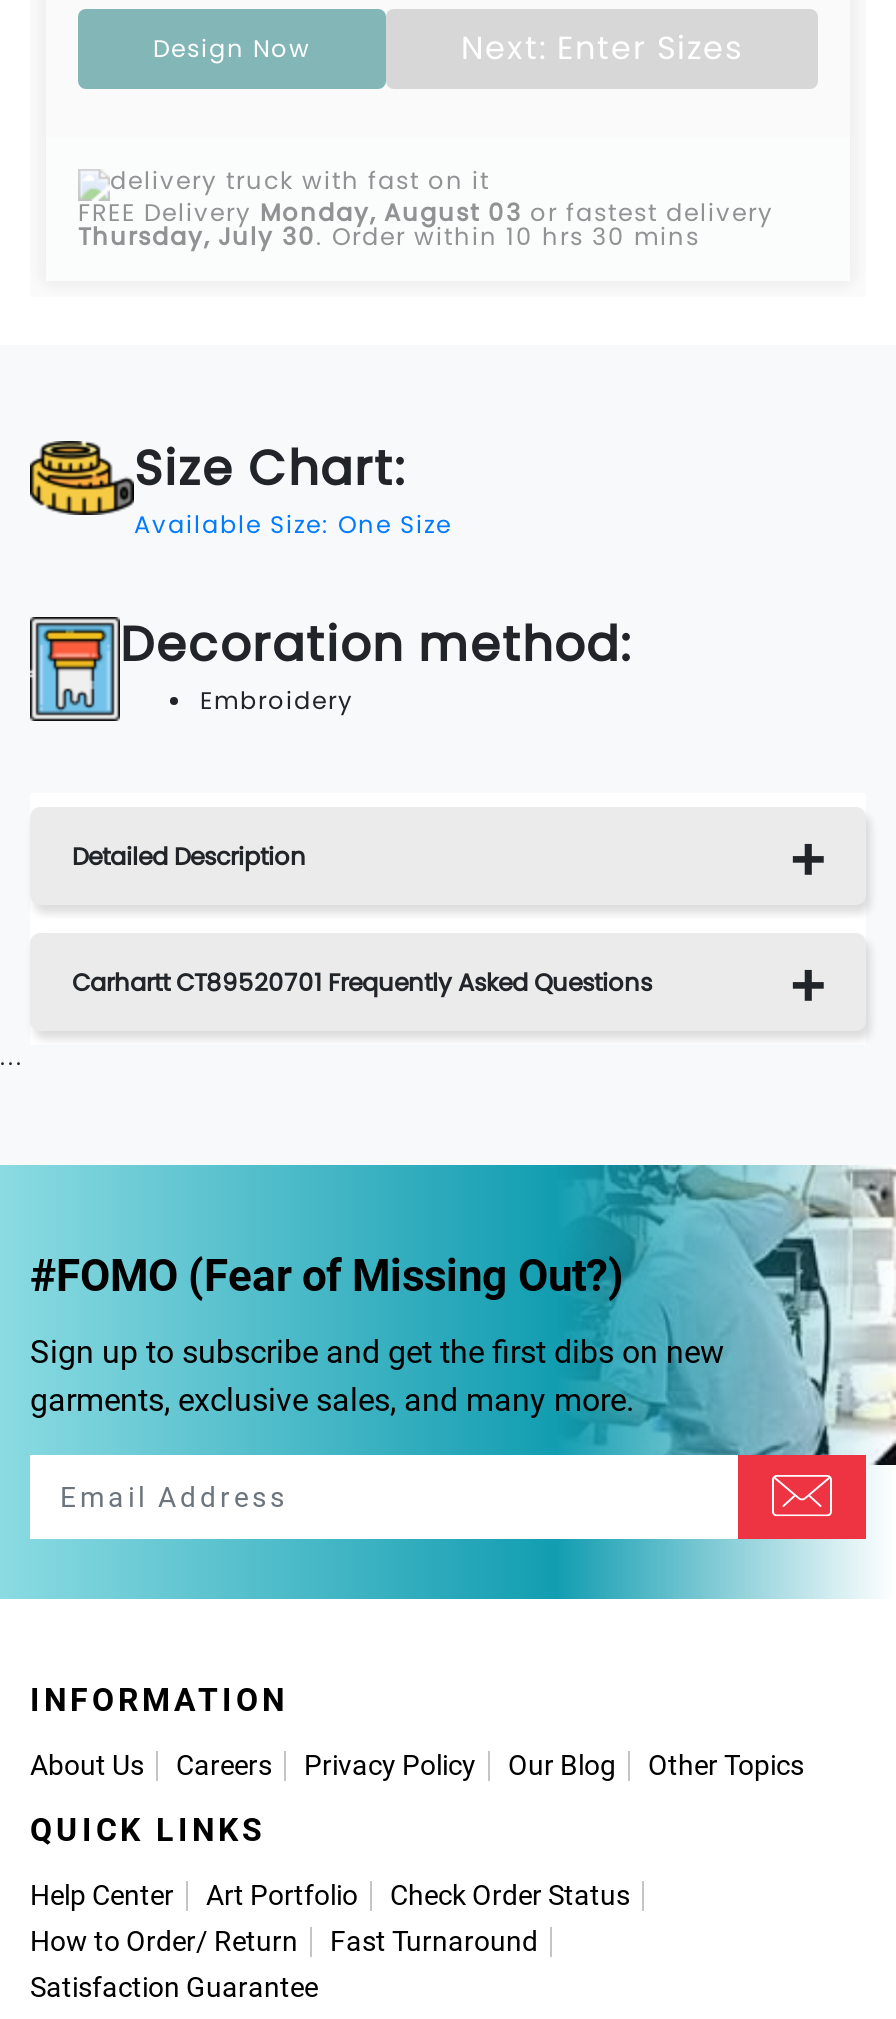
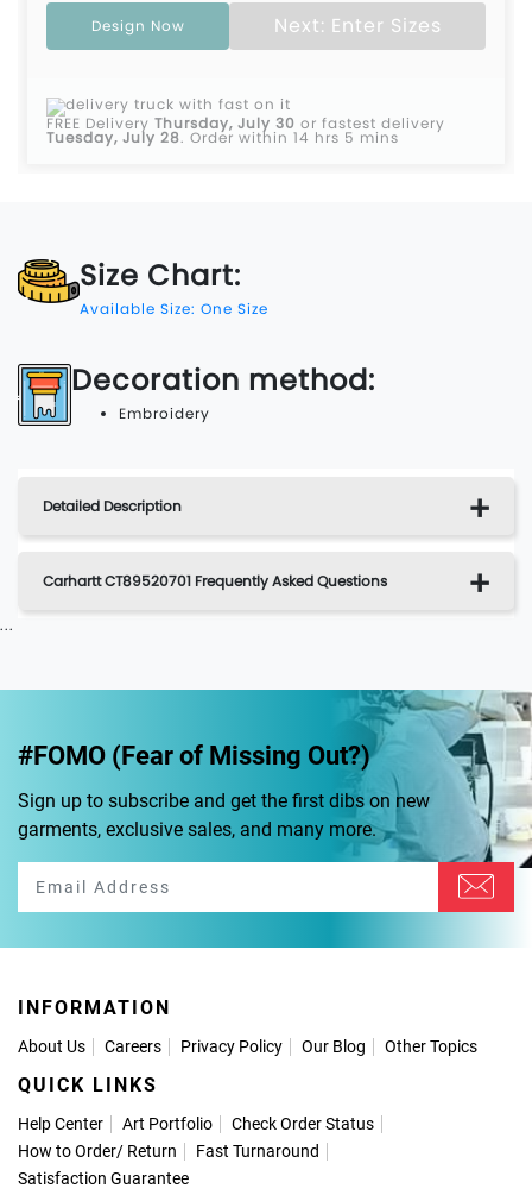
- FREE Delivery Monday, August 03 or fastest delivery
+ FREE Delivery Thursday, July 30 or fastest delivery

- Thursday, July 30.Order within 10 hrs 30 mins
+ Tuesday, July 28.Order within 14 hrs 5 mins
